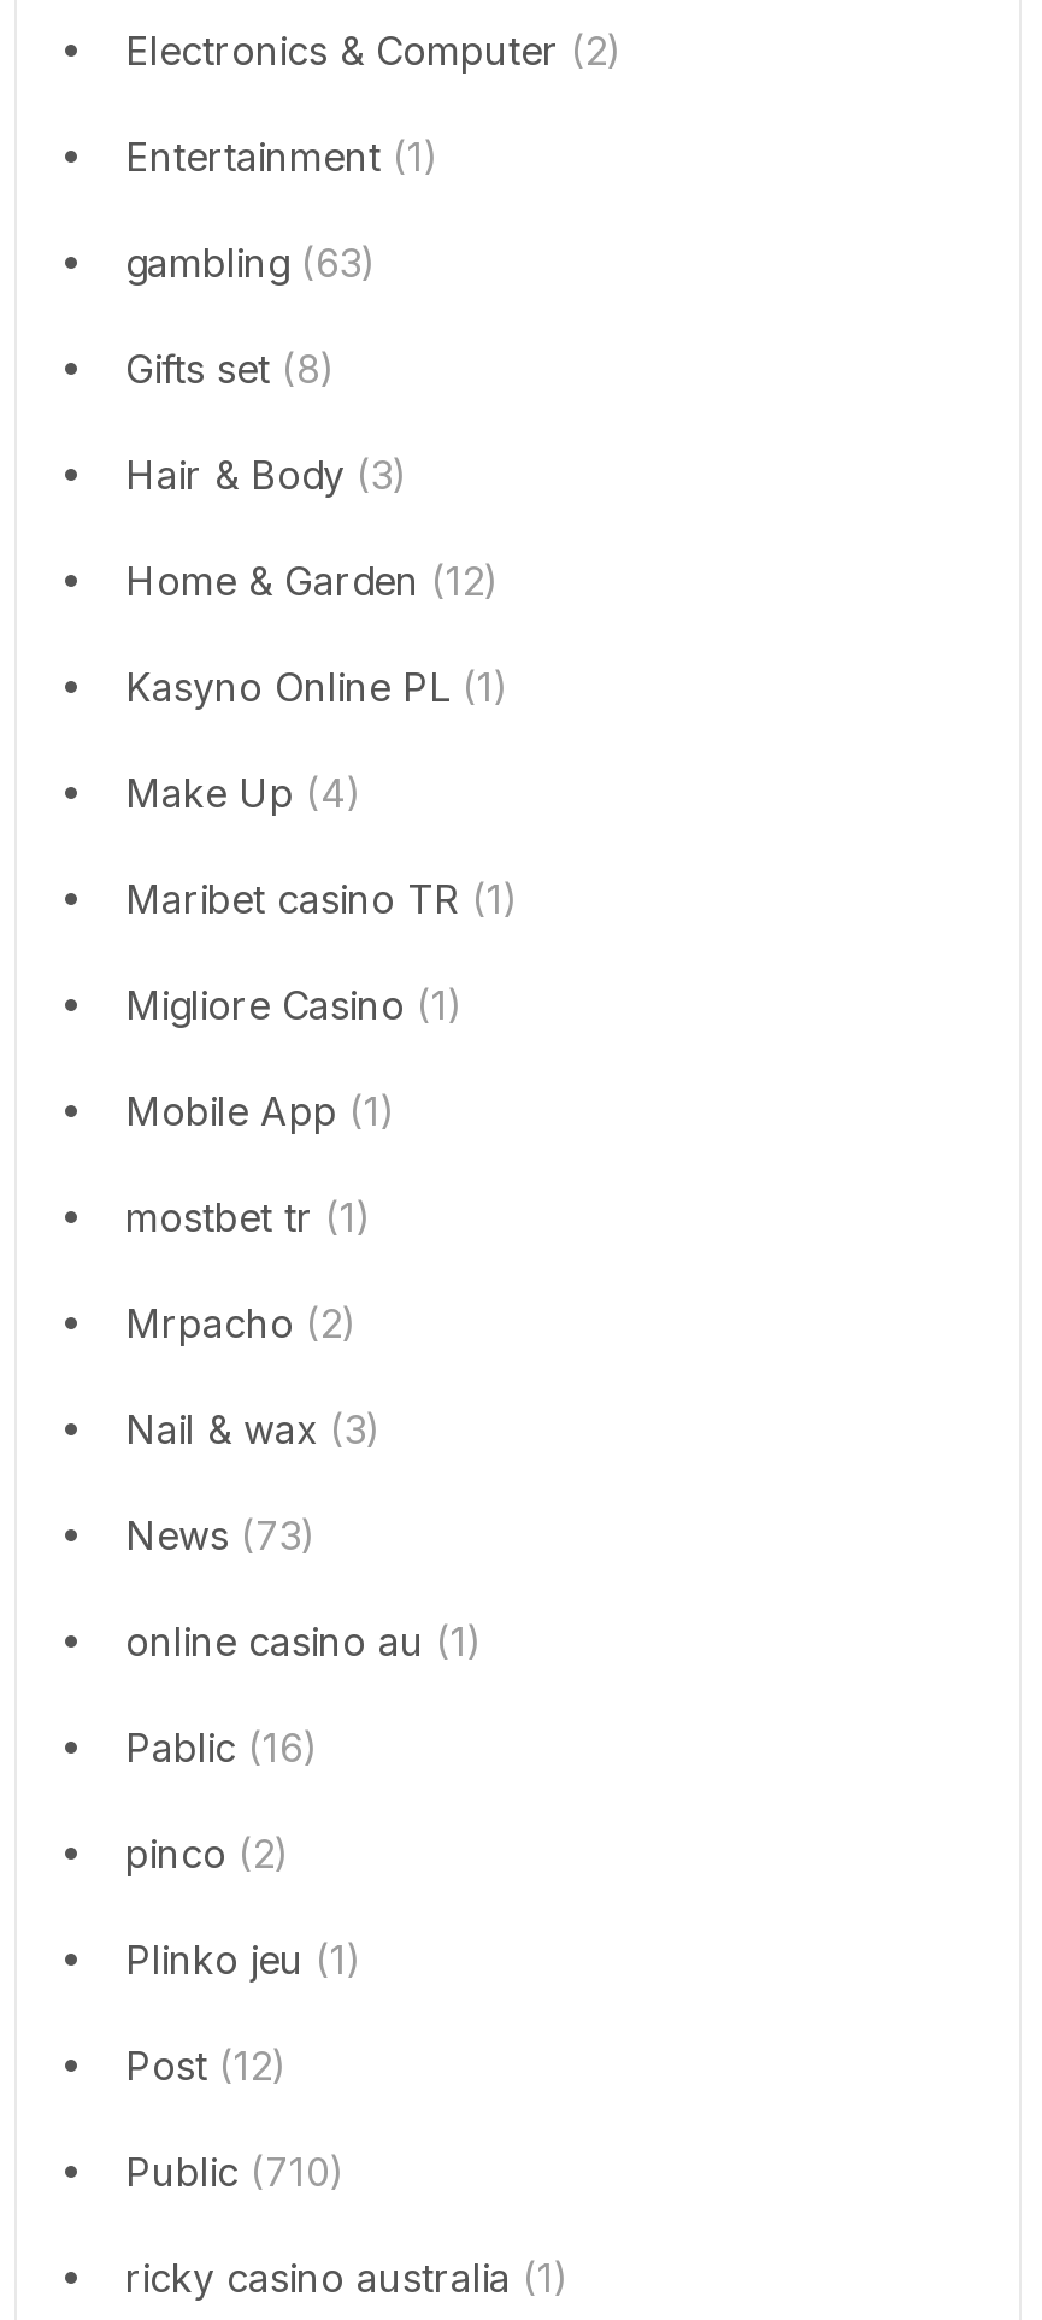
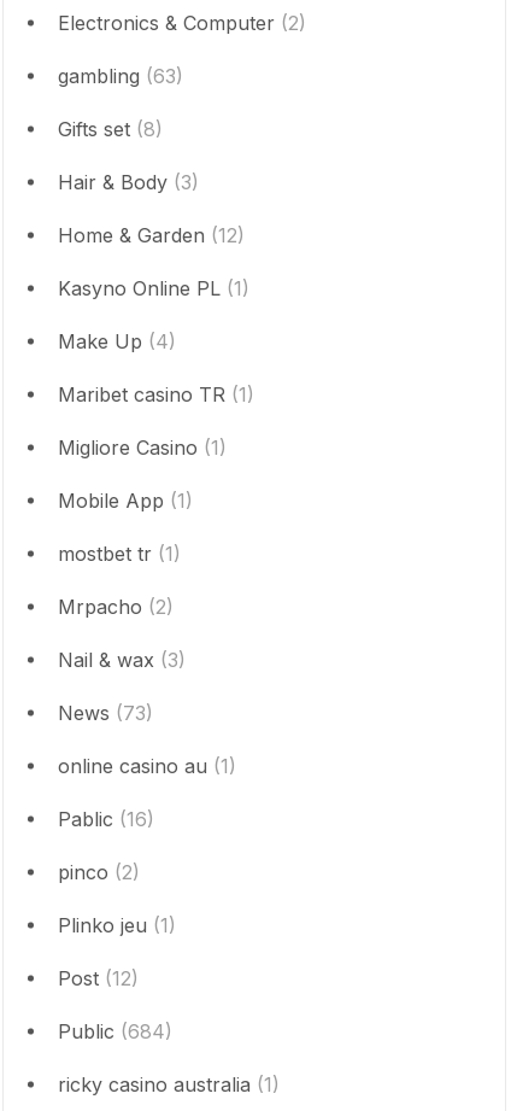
- Entertainment (1)

- Public (710)
+ Public (684)
